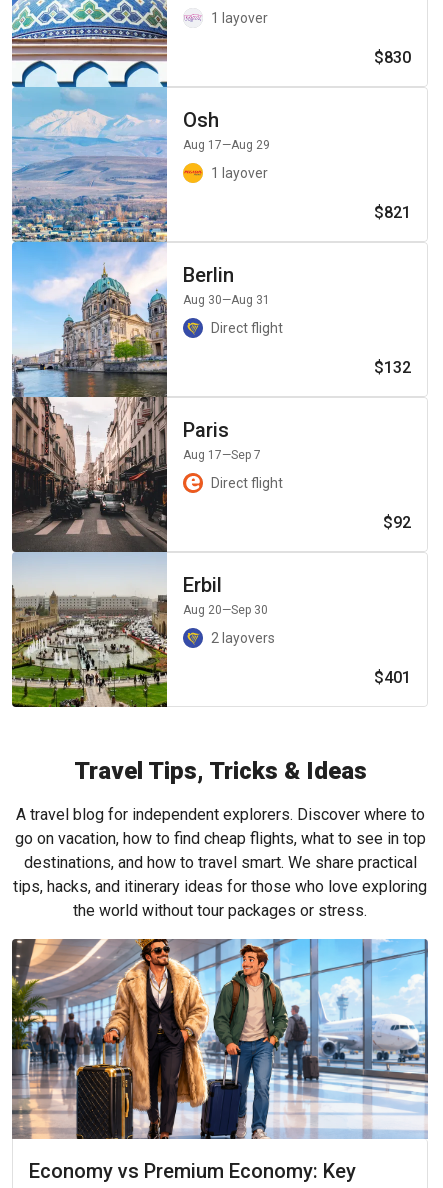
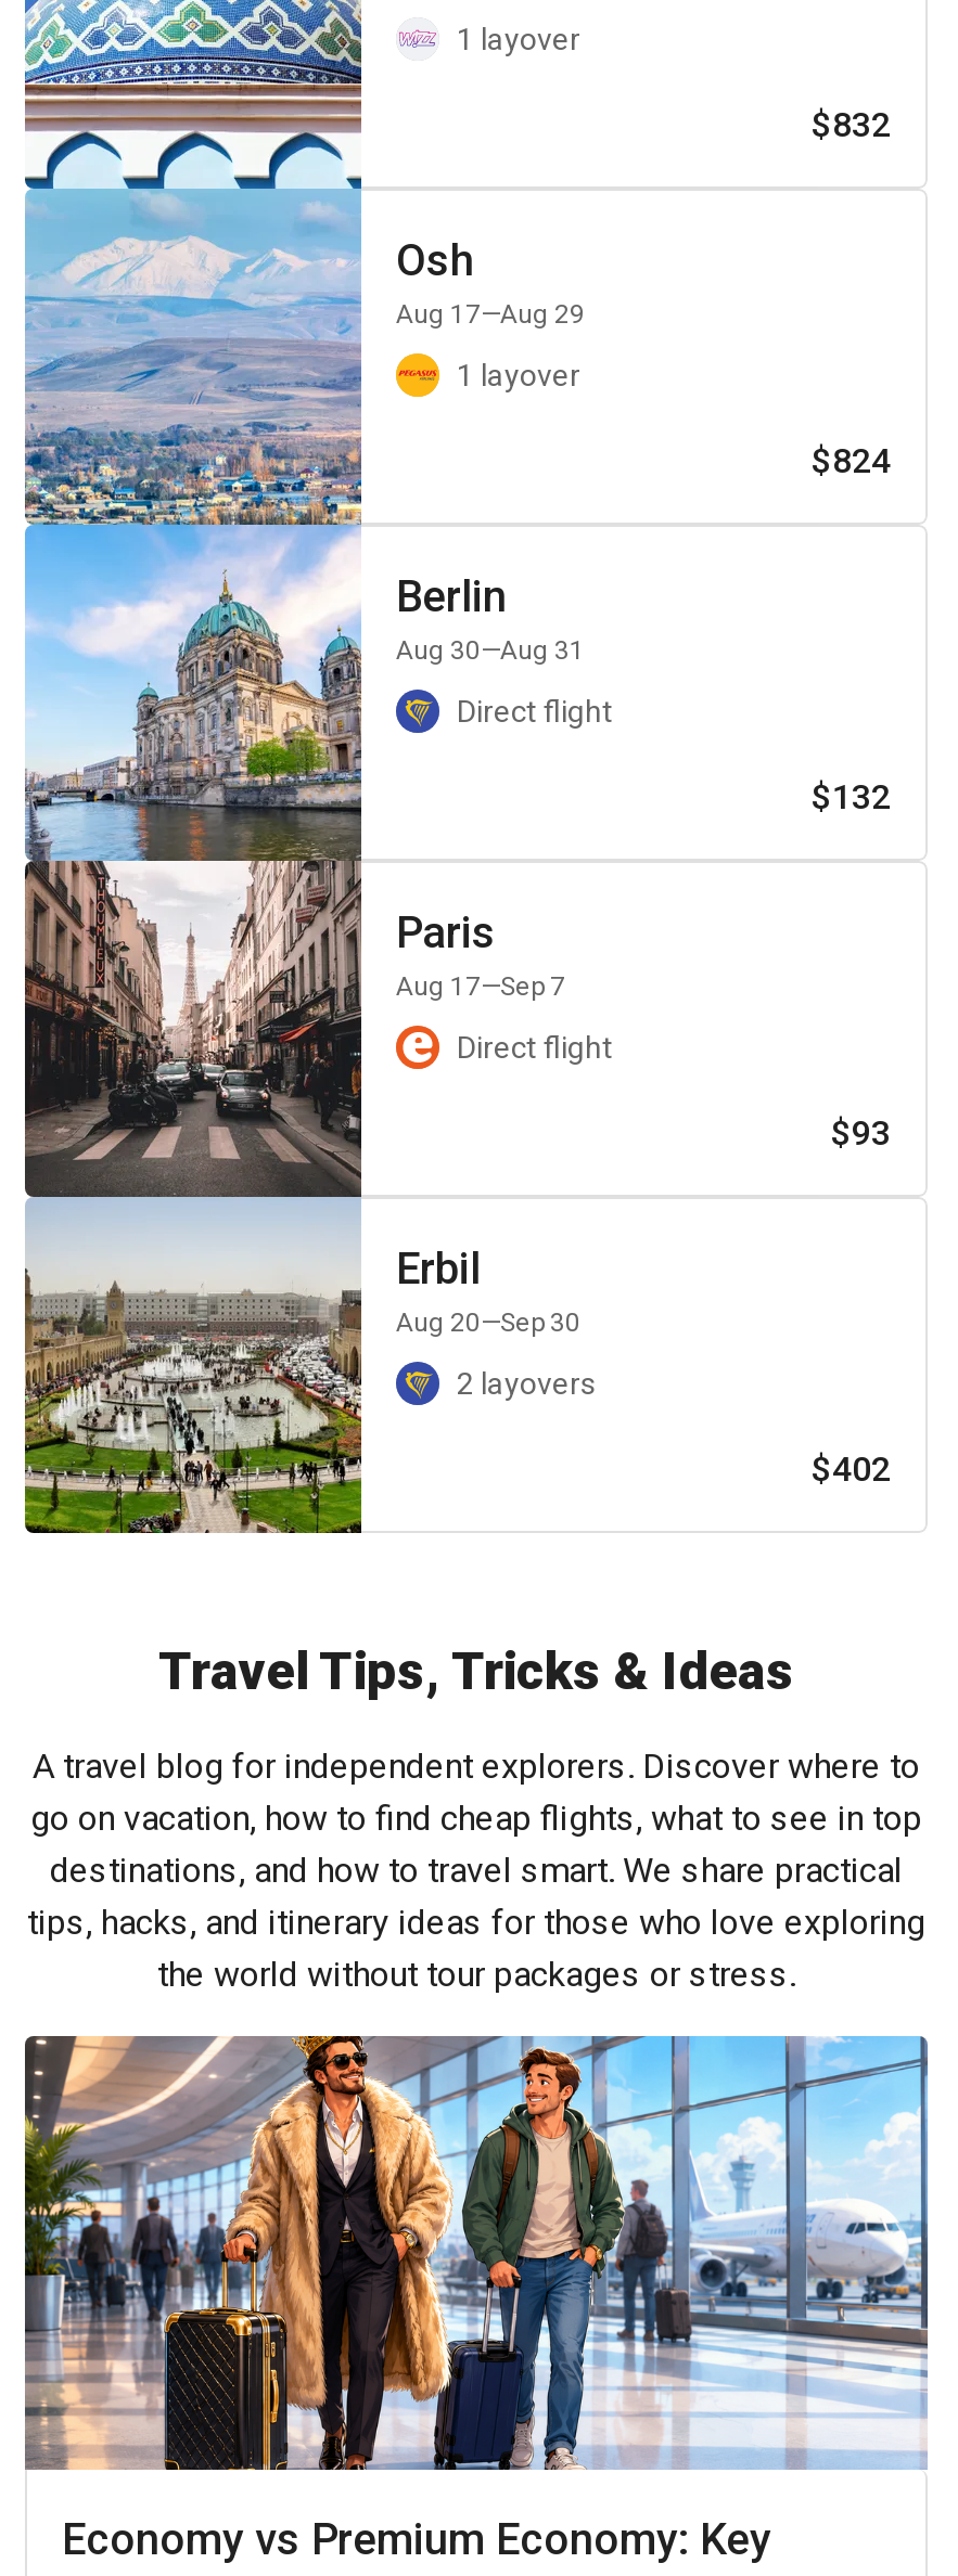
- $830
+ $832

- $821
+ $824

- $92
+ $93

- $401
+ $402
